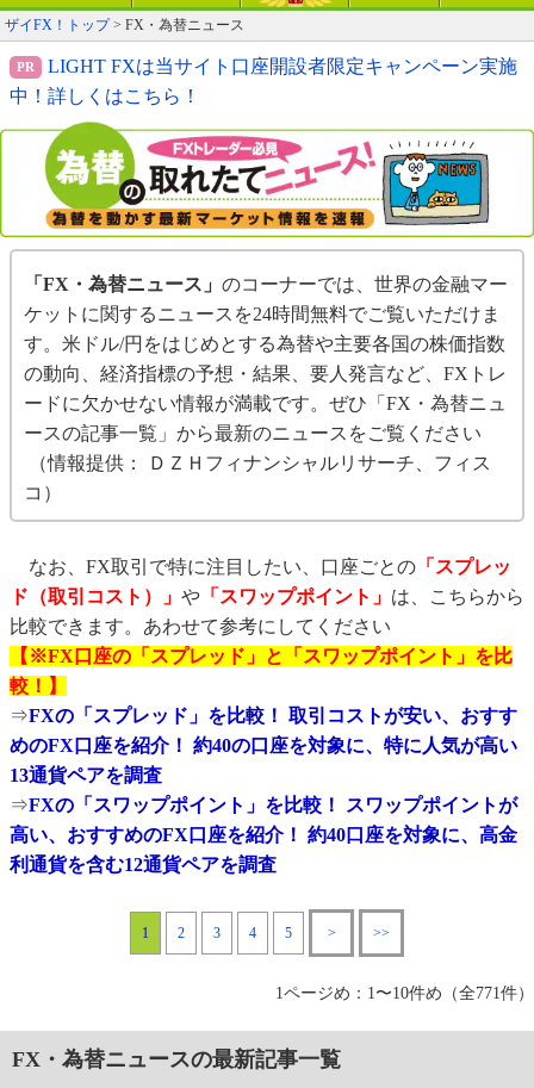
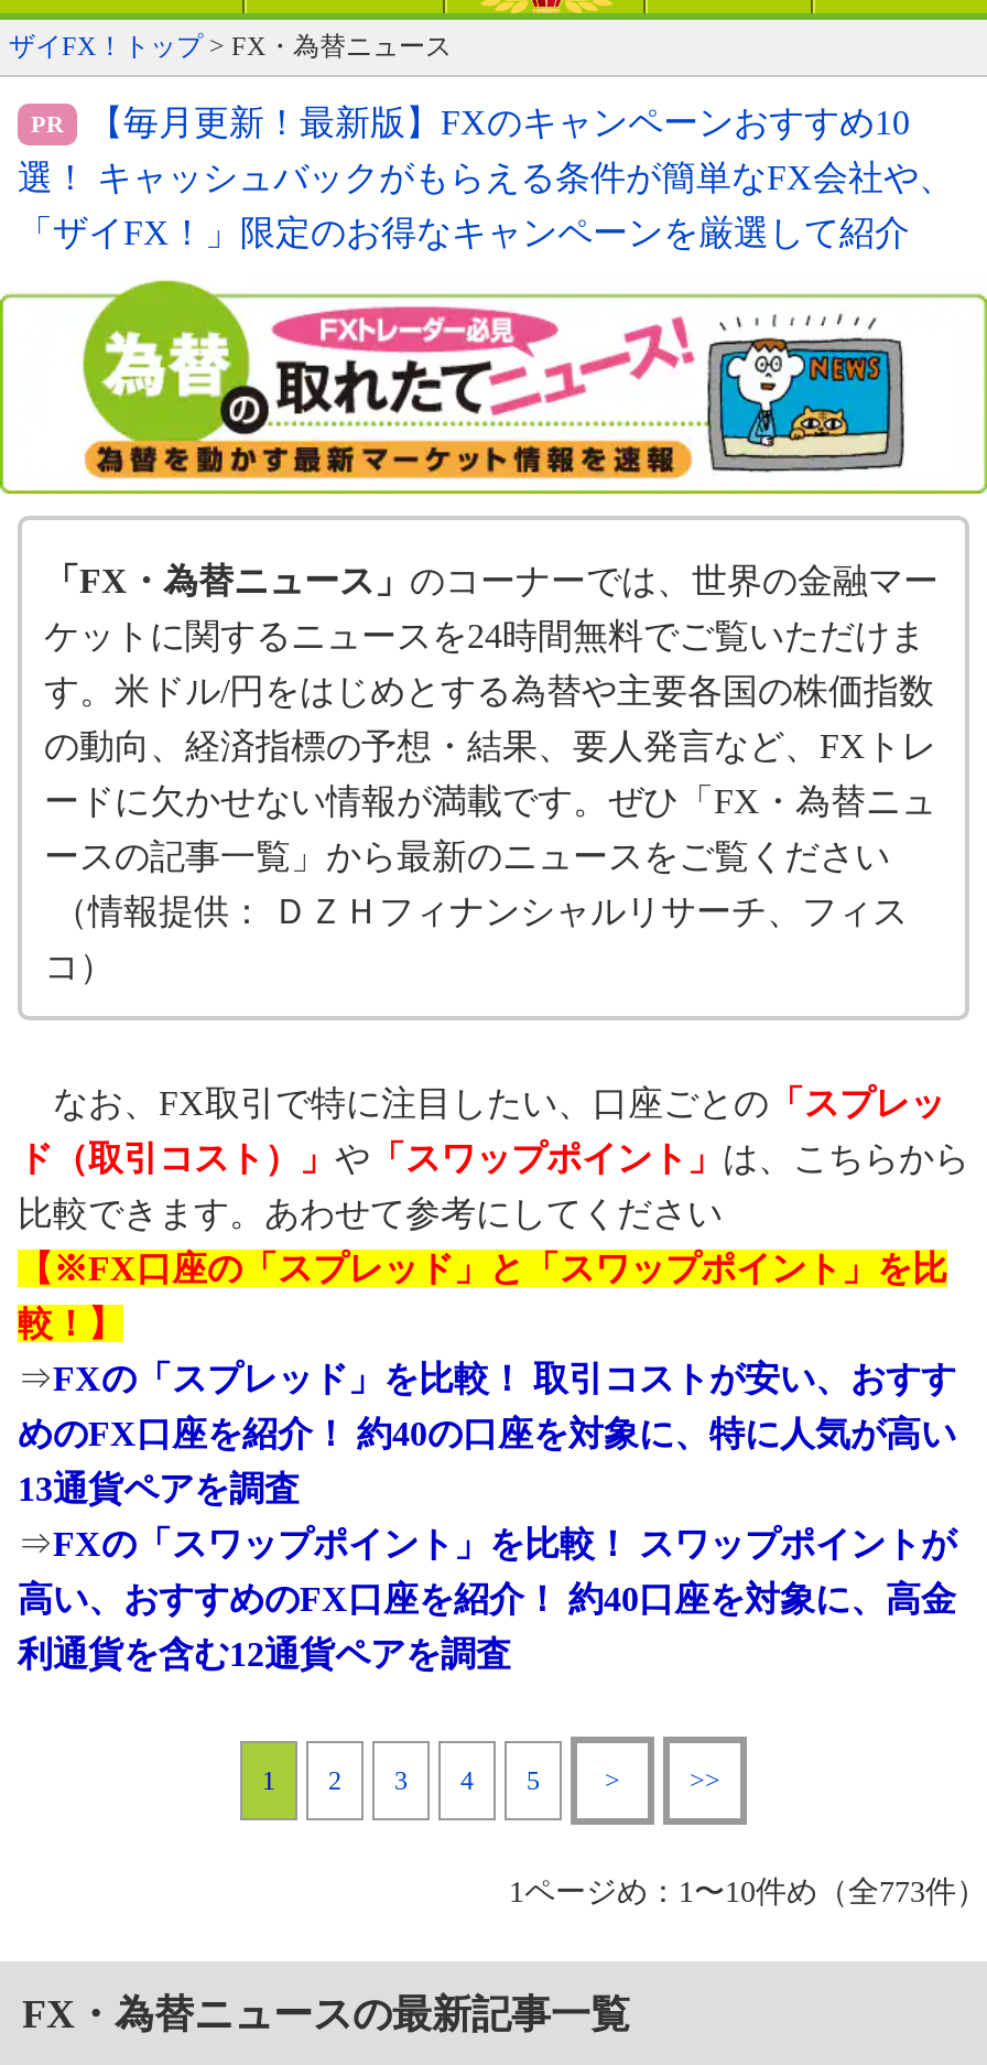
- LIGHT FXは当サイト口座開設者限定キャンペーン実施
- 中！詳しくはこちら！
+ 【毎月更新！最新版】FXのキャンペーンおすすめ10
+ 選！ キャッシュバックがもらえる条件が簡単なFX会社や、
+ 「ザイFX！」限定のお得なキャンペーンを厳選して紹介

- 1ページめ：1〜10件め（全771件）
+ 1ページめ：1〜10件め（全773件）
